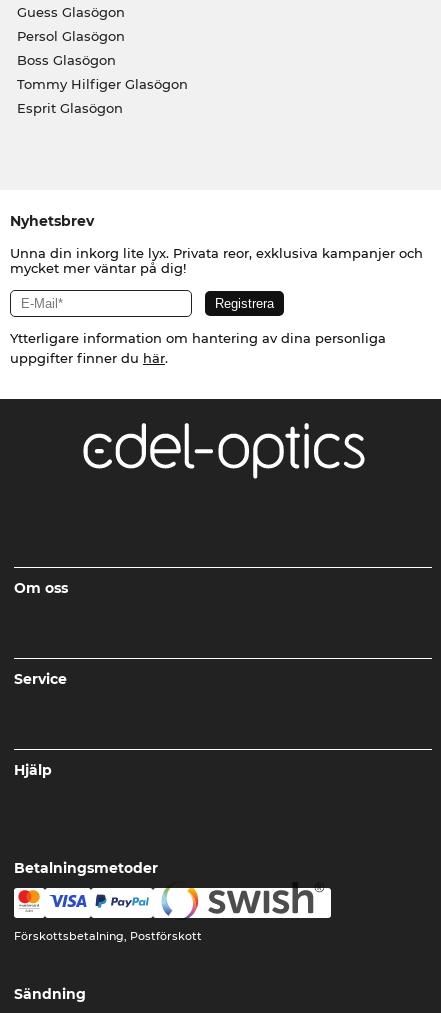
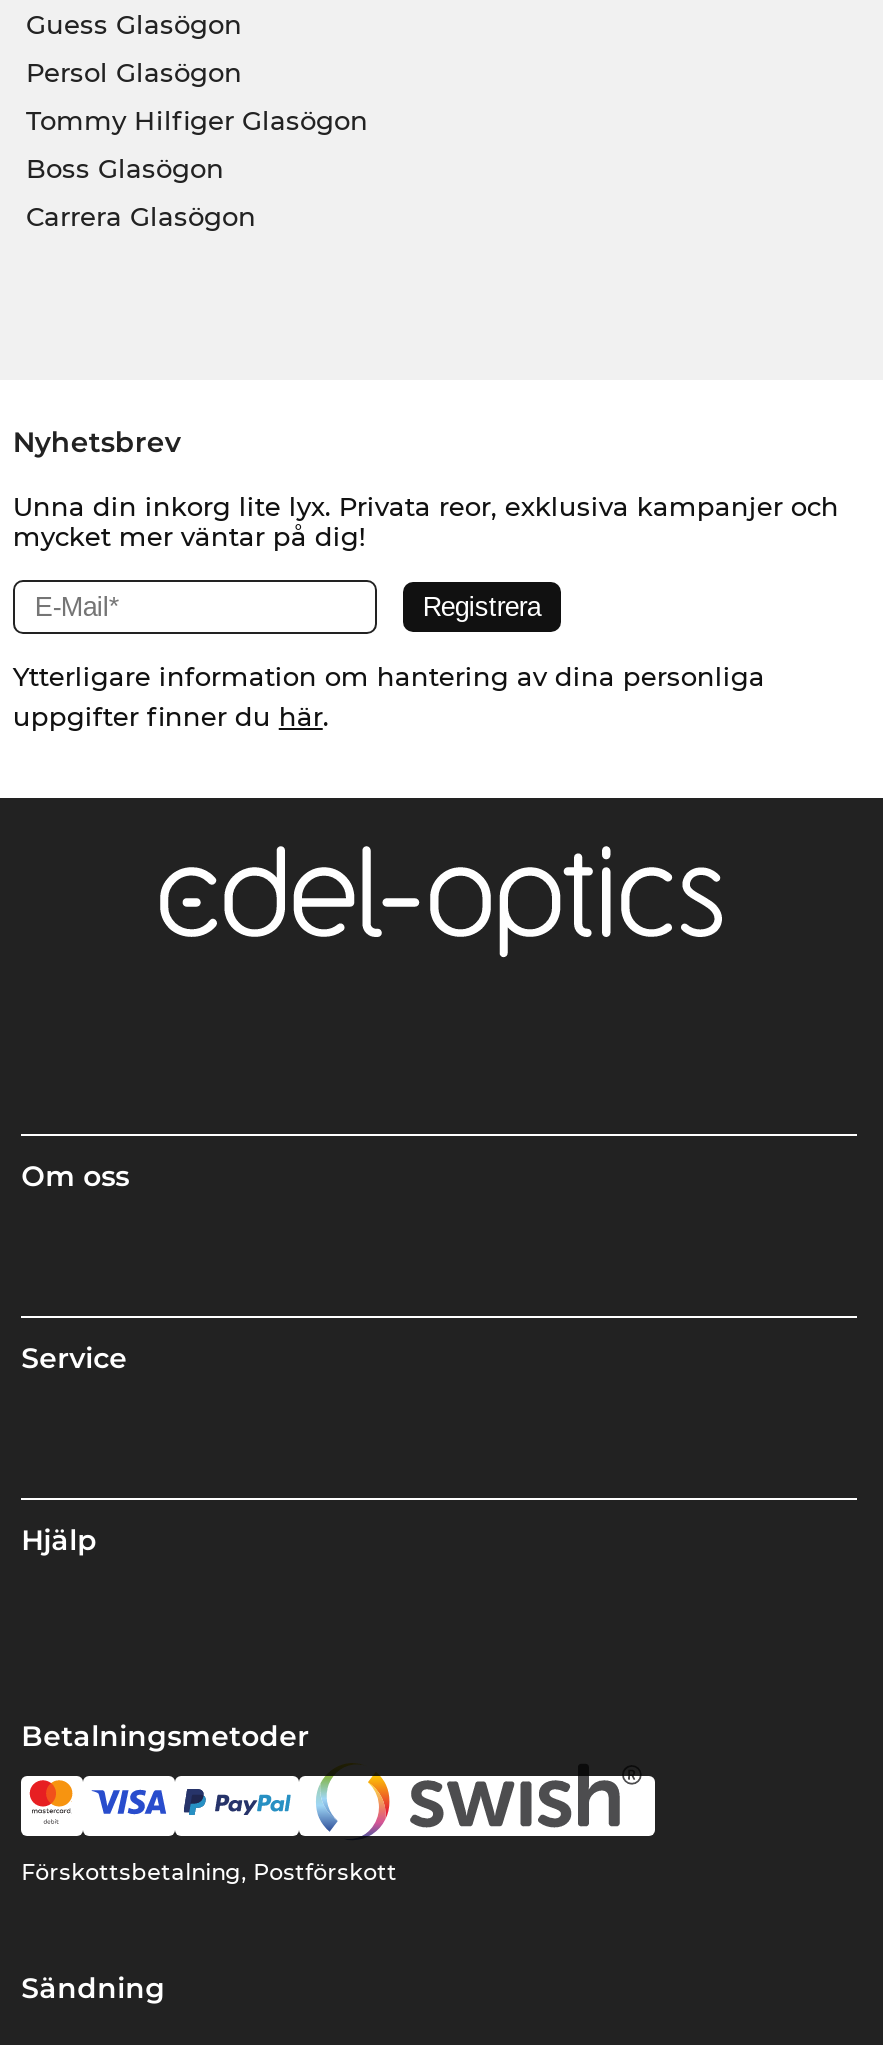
moved down: Boss Glasögon

moved up: Tommy Hilfiger Glasögon

- Esprit Glasögon
+ Carrera Glasögon
